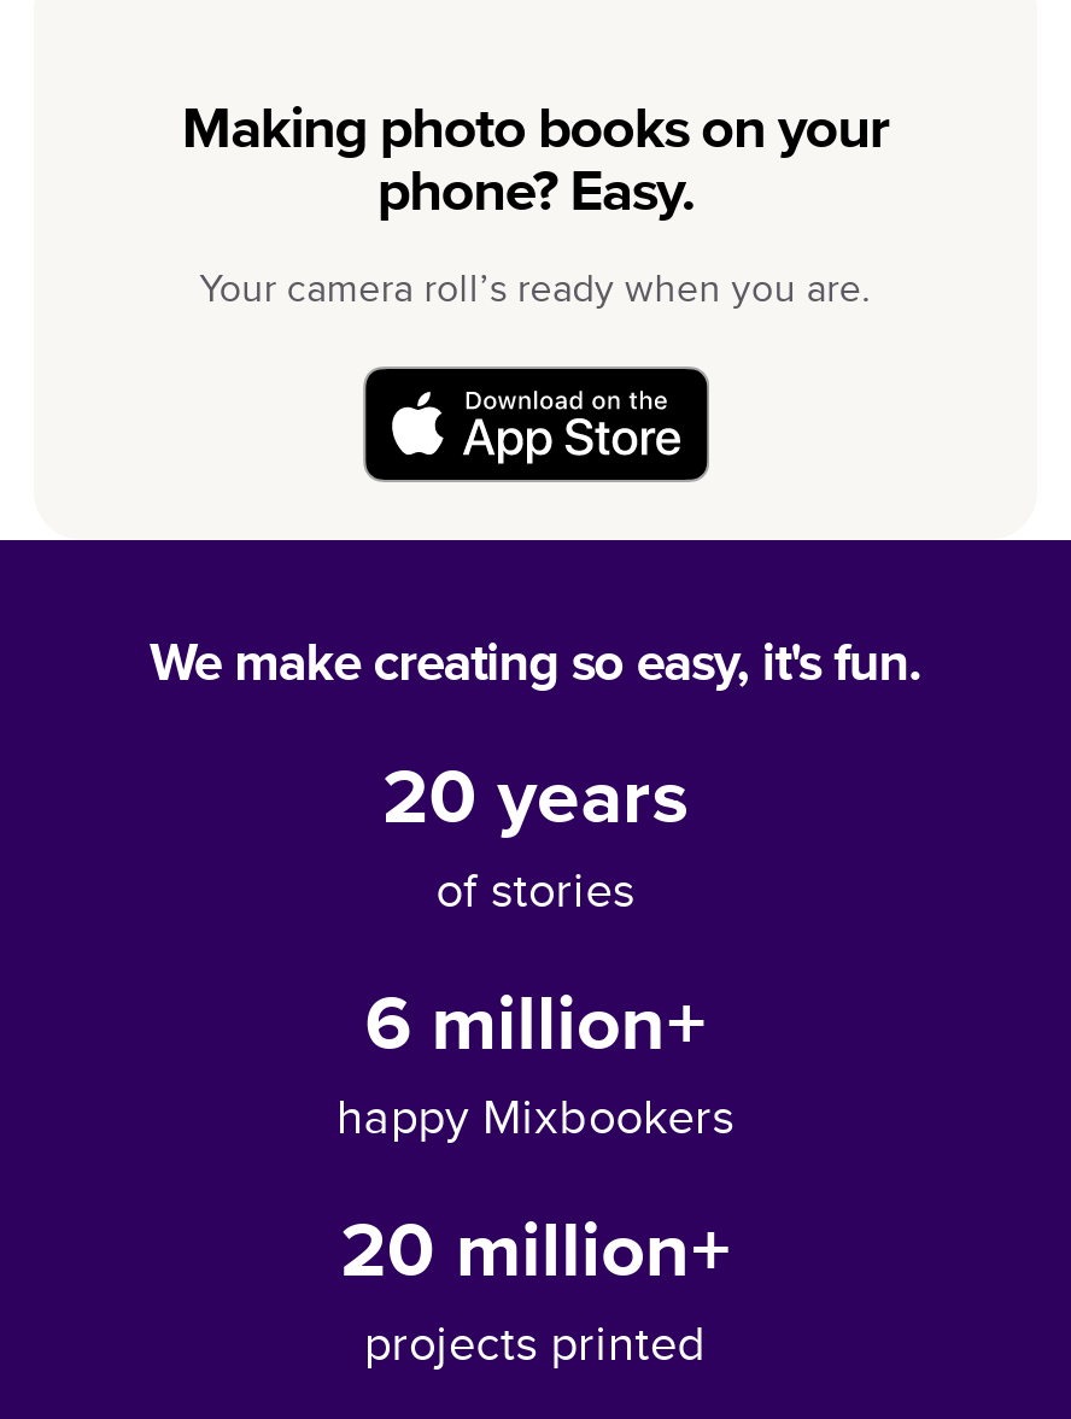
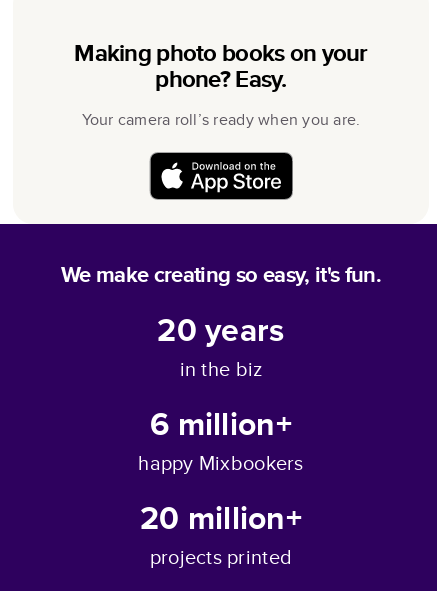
- of stories
+ in the biz
